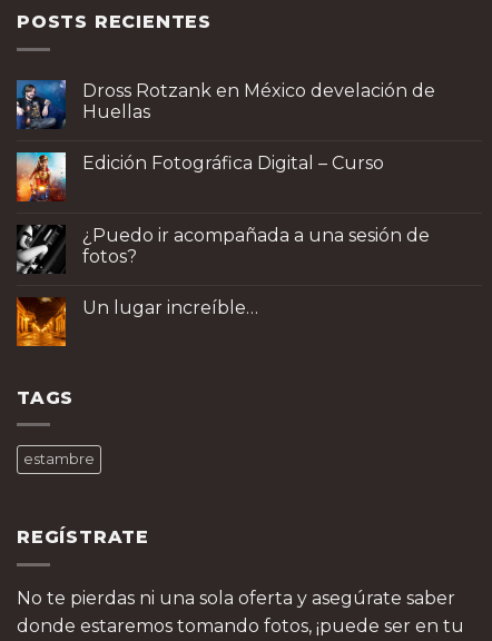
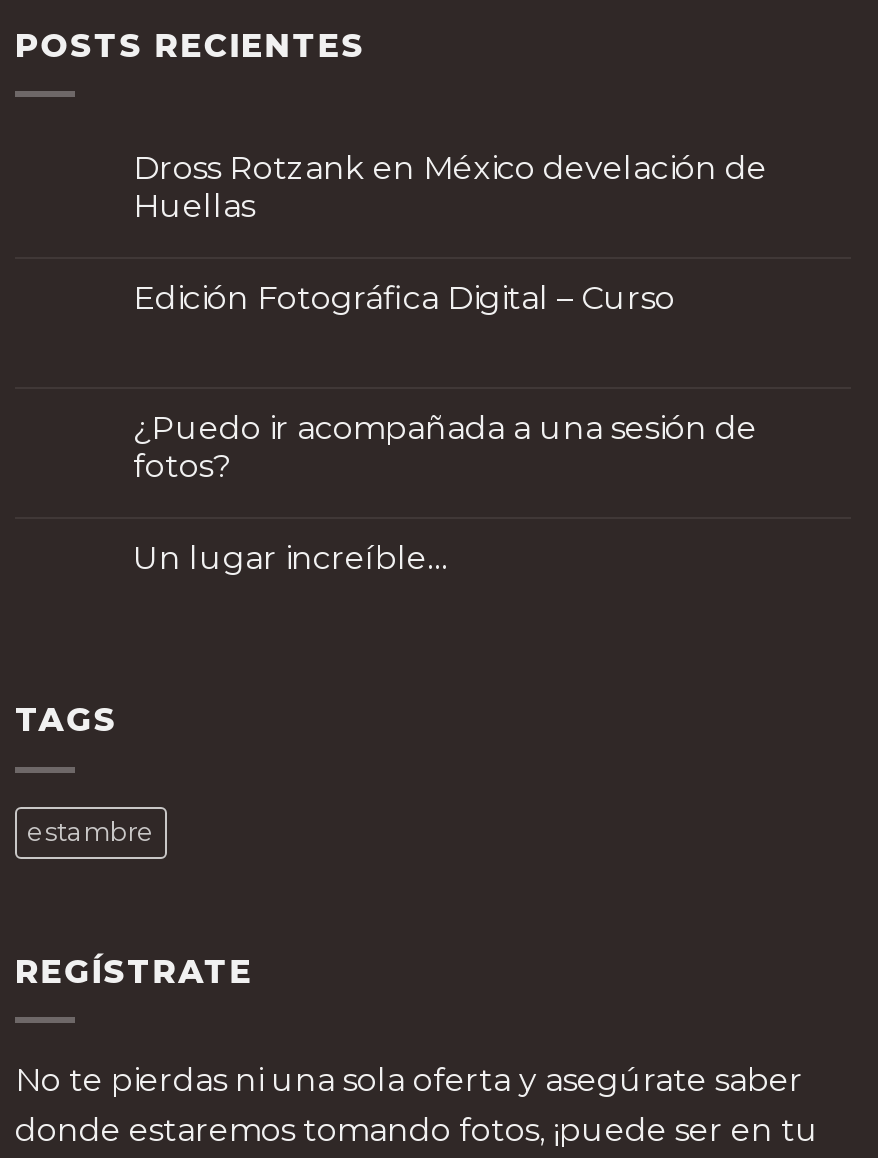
- [image]

- [image]

- [image]

- [image]
